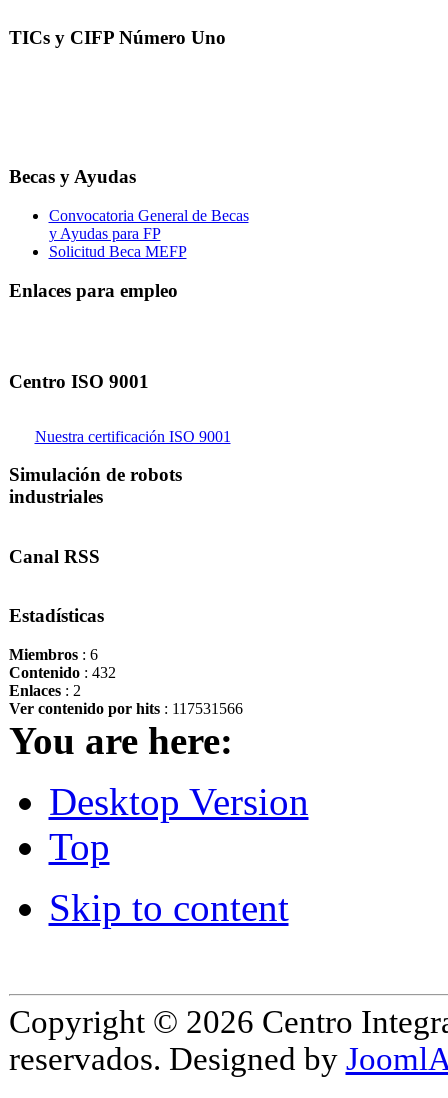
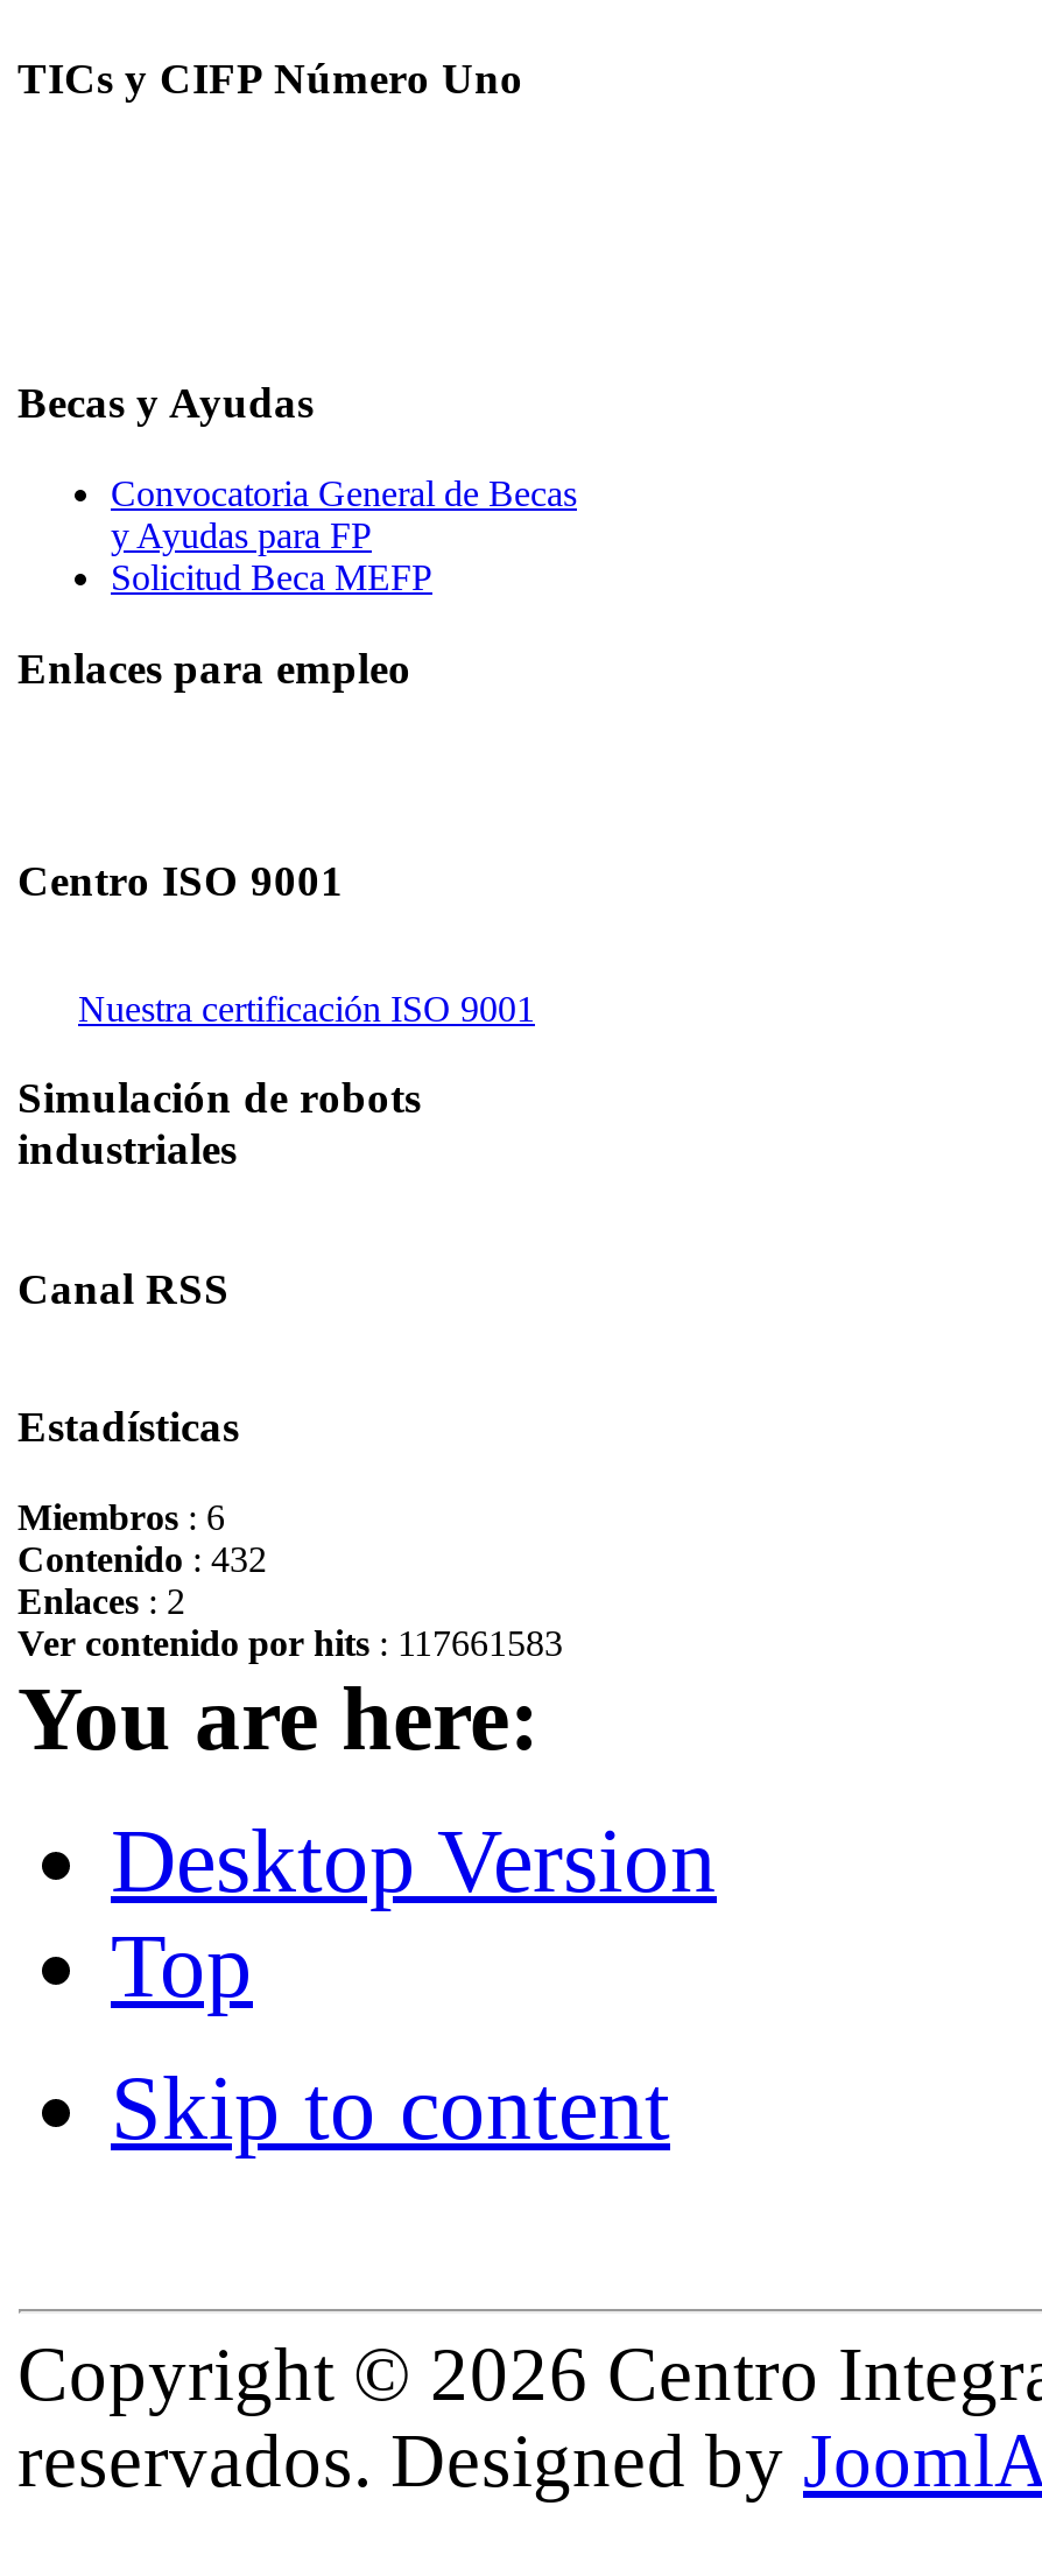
- Ver contenido por hits: 117531566
+ Ver contenido por hits: 117661583
